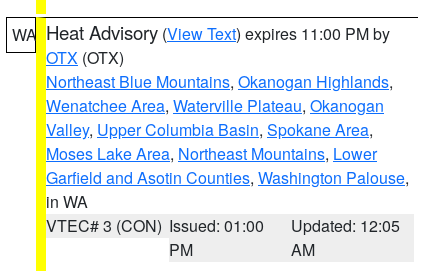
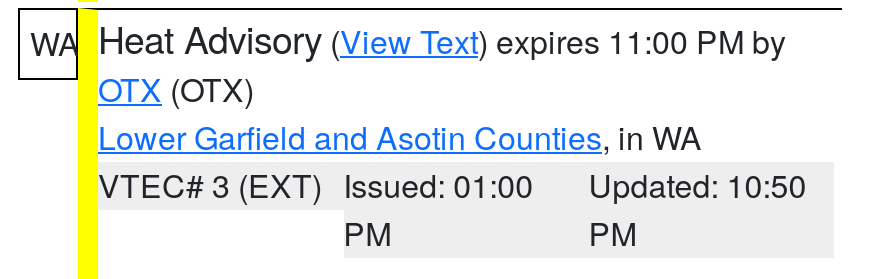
- Northeast Blue Mountains, Okanogan Highlands,
- Wenatchee Area, Waterville Plateau, Okanogan
- Valley, Upper Columbia Basin, Spokane Area,
- Moses Lake Area, Northeast Mountains, Lower
- Garfield and Asotin Counties, Washington Palouse,
- in WA
- VTEC# 3 (CON) Issued: 01:00
+ Lower Garfield and Asotin Counties, in WA
+ VTEC# 3 (EXT) Issued: 01:00

- Updated: 12:05
- AM
+ Updated: 10:50
+ PM
